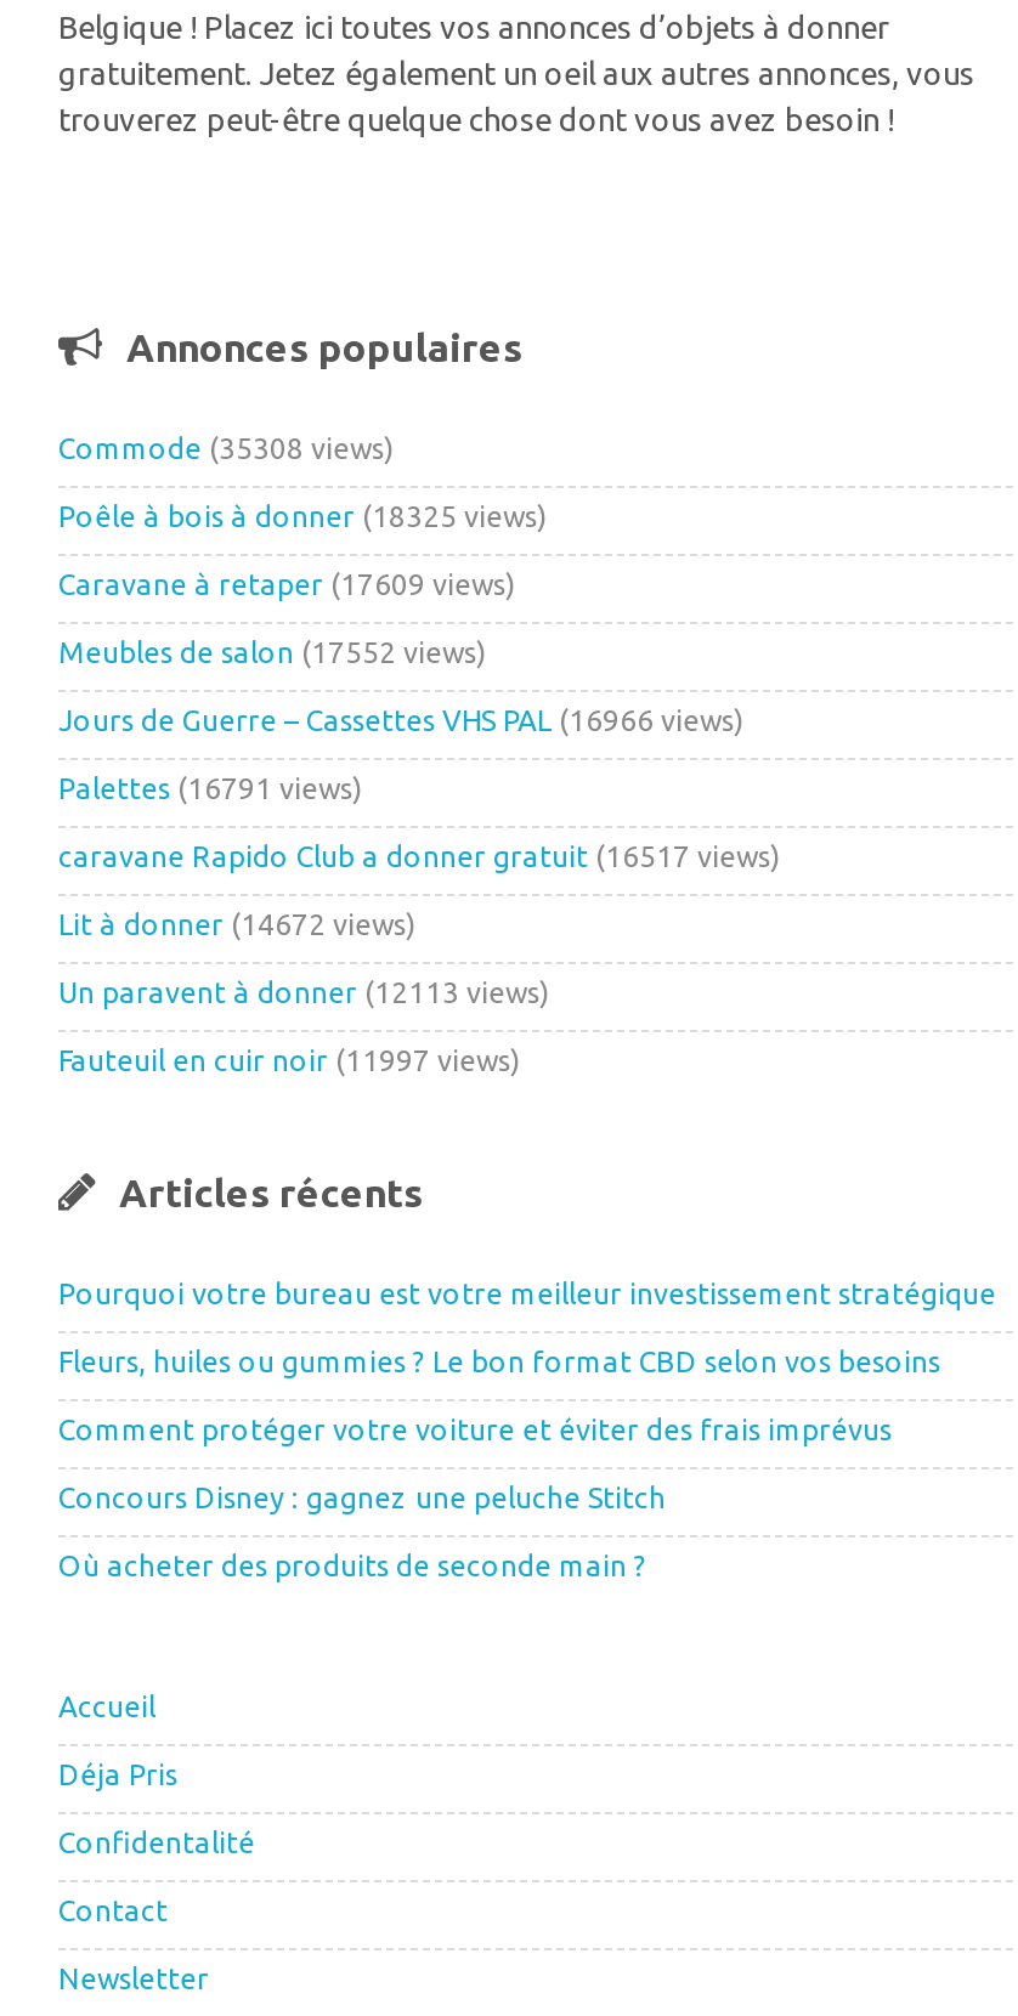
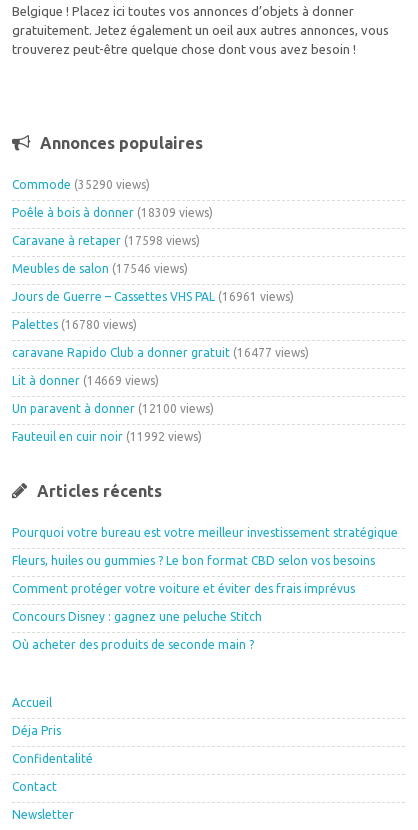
- Commode (35308 views)
+ Commode (35290 views)

- Poêle à bois à donner (18325 views)
+ Poêle à bois à donner (18309 views)

- Caravane à retaper (17609 views)
+ Caravane à retaper (17598 views)

- Meubles de salon (17552 views)
+ Meubles de salon (17546 views)

- Jours de Guerre – Cassettes VHS PAL (16966 views)
+ Jours de Guerre – Cassettes VHS PAL (16961 views)

- Palettes (16791 views)
+ Palettes (16780 views)

- caravane Rapido Club a donner gratuit (16517 views)
+ caravane Rapido Club a donner gratuit (16477 views)

- Lit à donner (14672 views)
+ Lit à donner (14669 views)

- Un paravent à donner (12113 views)
+ Un paravent à donner (12100 views)

- Fauteuil en cuir noir (11997 views)
+ Fauteuil en cuir noir (11992 views)
